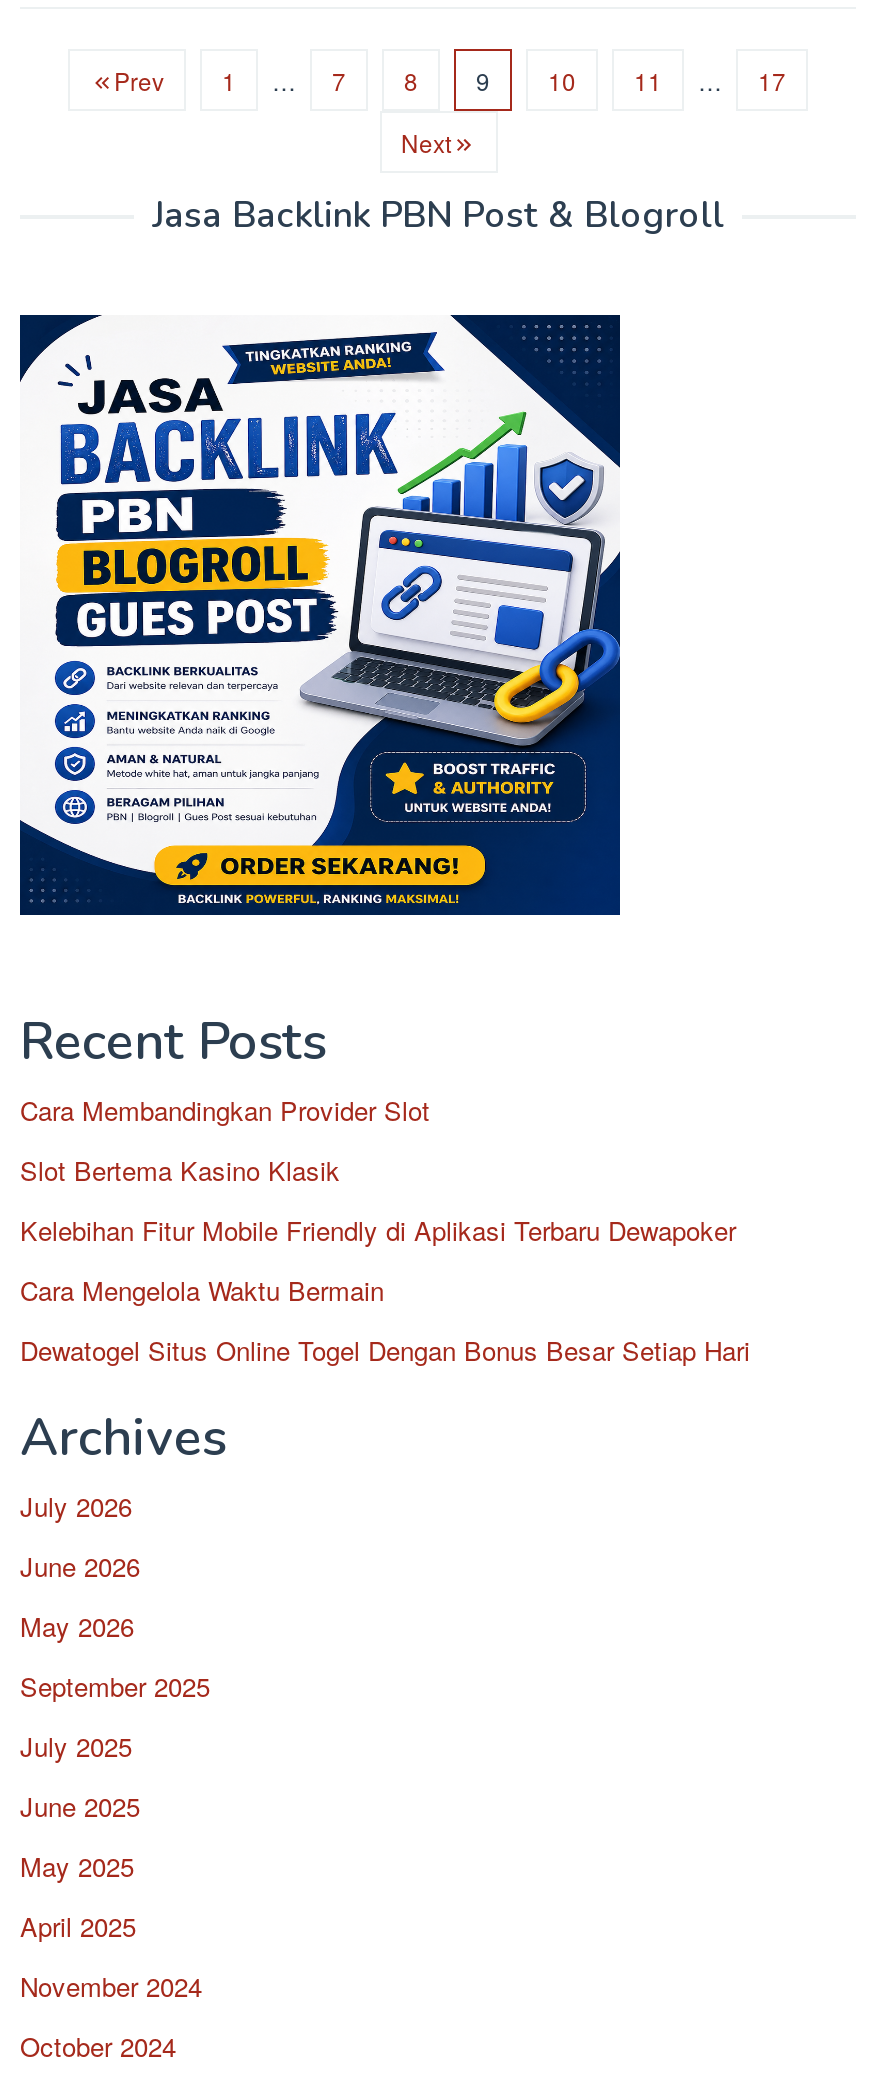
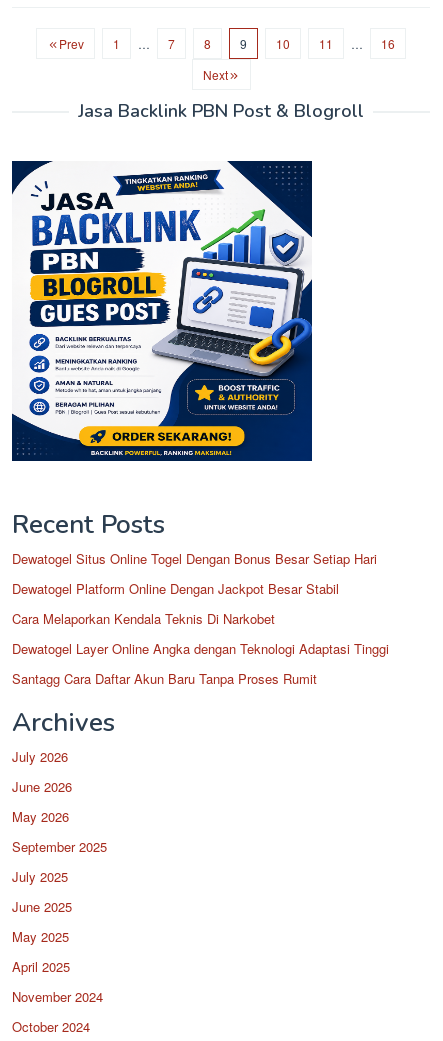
- 17
+ 16

- Cara Membandingkan Provider Slot
- Slot Bertema Kasino Klasik
- Kelebihan Fitur Mobile Friendly di Aplikasi Terbaru Dewapoker
- Cara Mengelola Waktu Bermain

moved up: Dewatogel Situs Online Togel Dengan Bonus Besar Setiap Hari

+ Dewatogel Platform Online Dengan Jackpot Besar Stabil
+ Cara Melaporkan Kendala Teknis Di Narkobet
+ Dewatogel Layer Online Angka dengan Teknologi Adaptasi Tinggi
+ Santagg Cara Daftar Akun Baru Tanpa Proses Rumit
